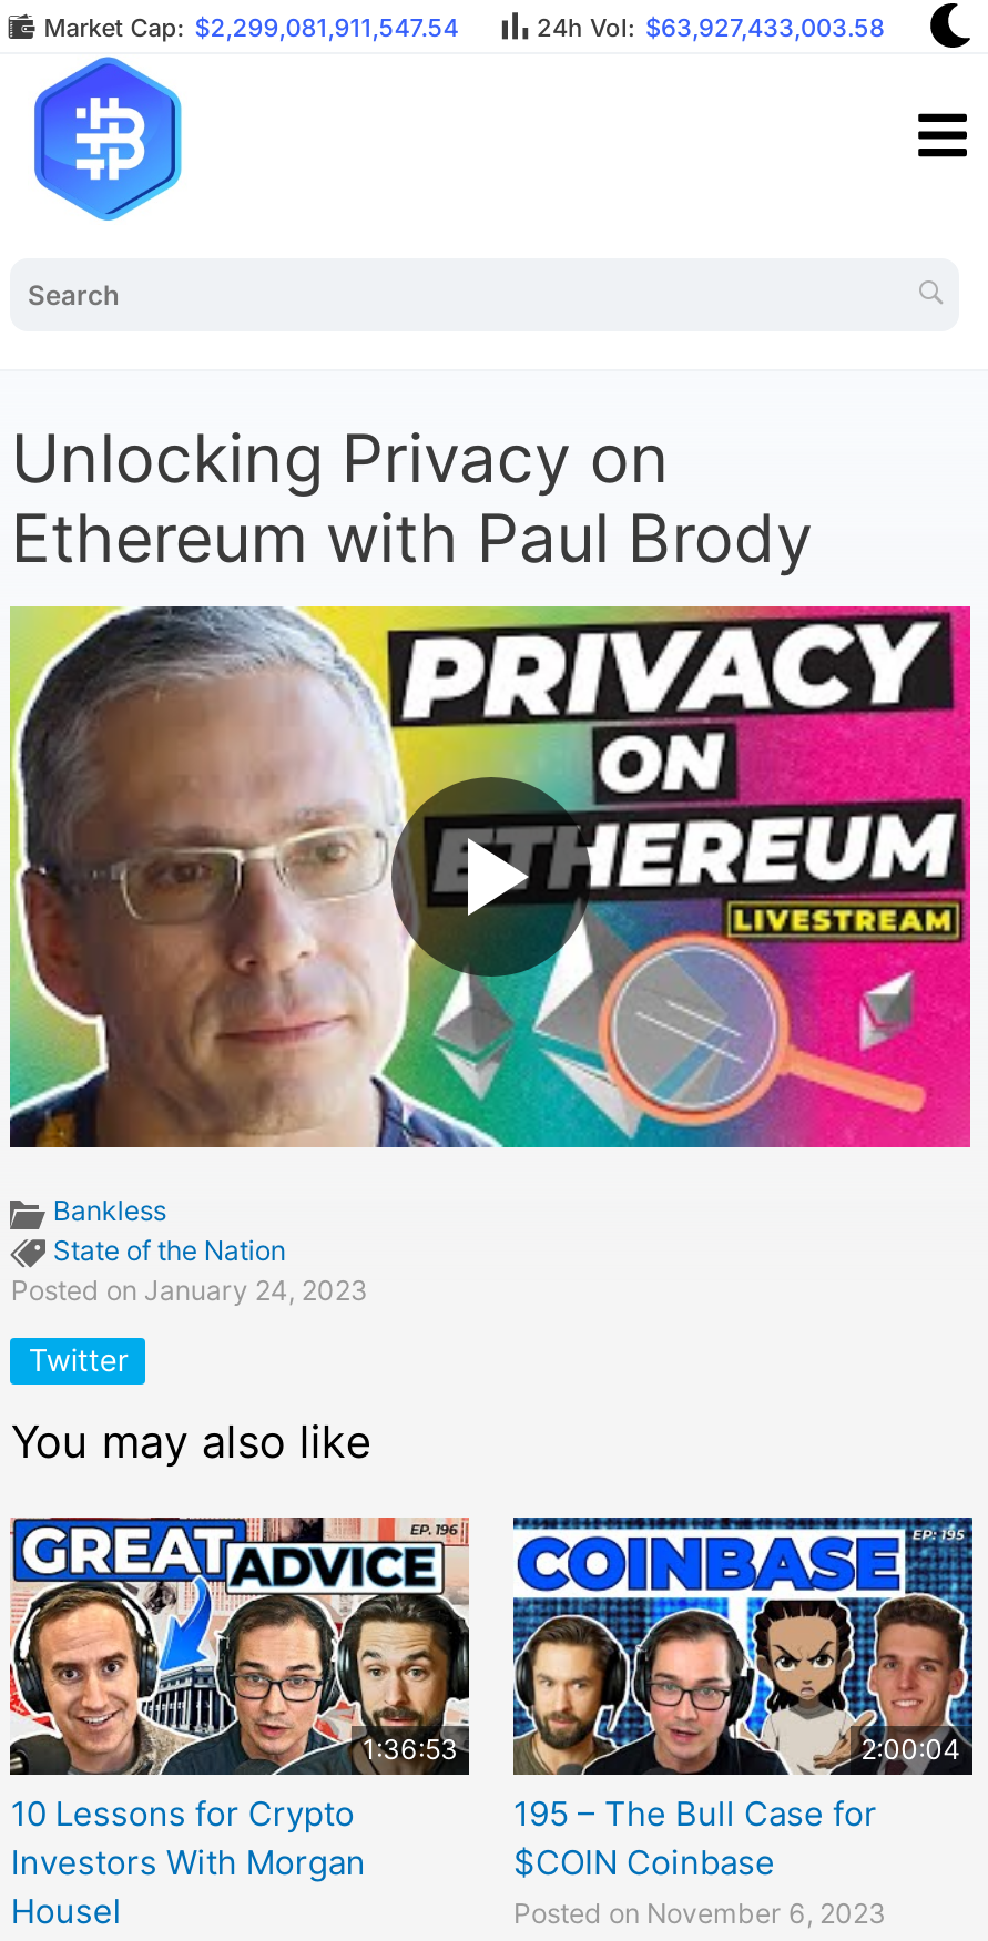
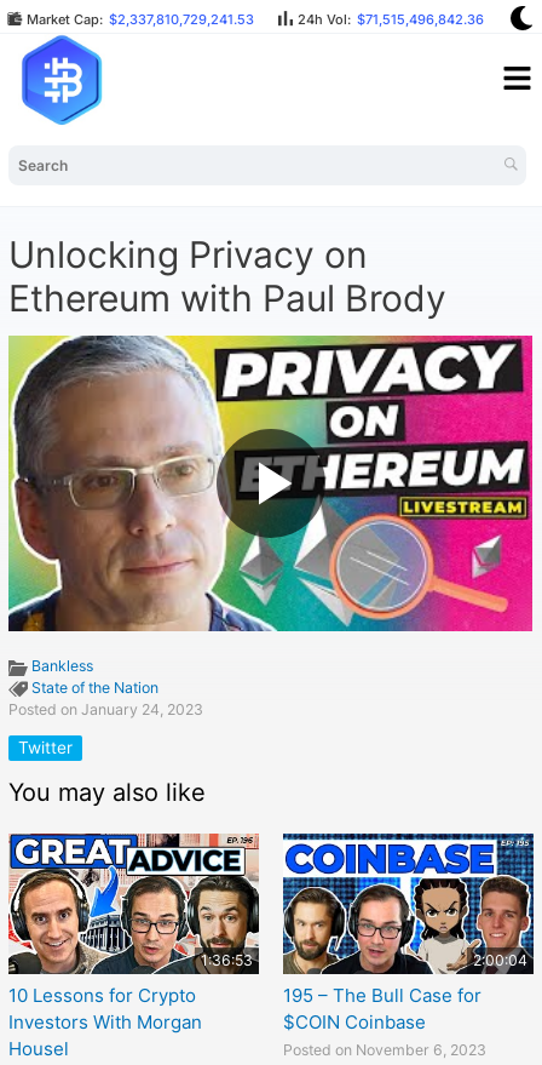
- Market Cap: $2,299,081,911,547.54
+ Market Cap: $2,337,810,729,241.53

- 24h Vol: $63,927,433,003.58
+ 24h Vol: $71,515,496,842.36
